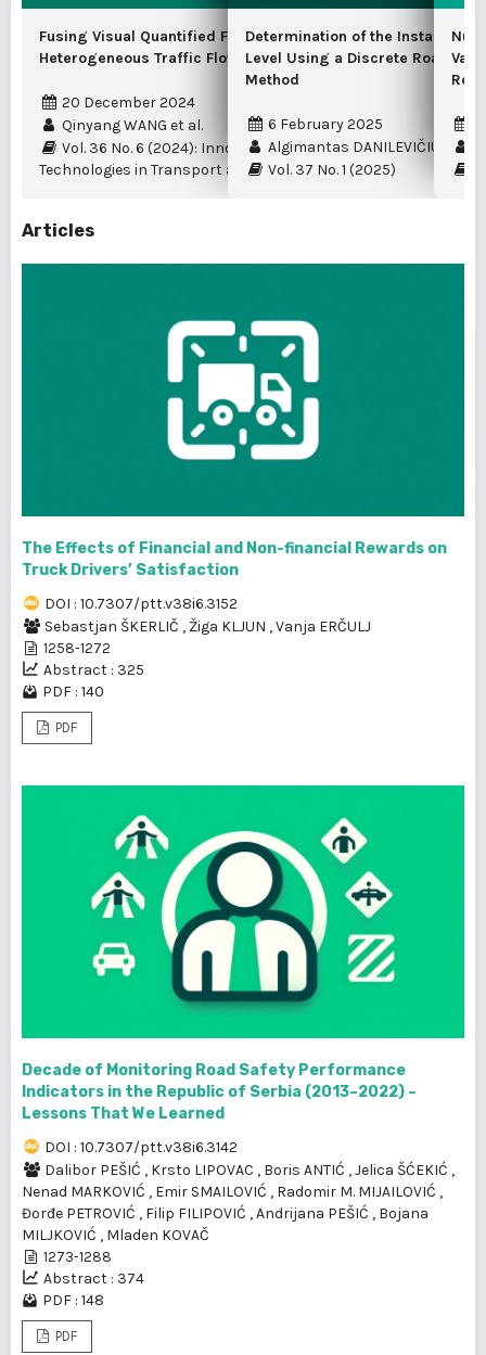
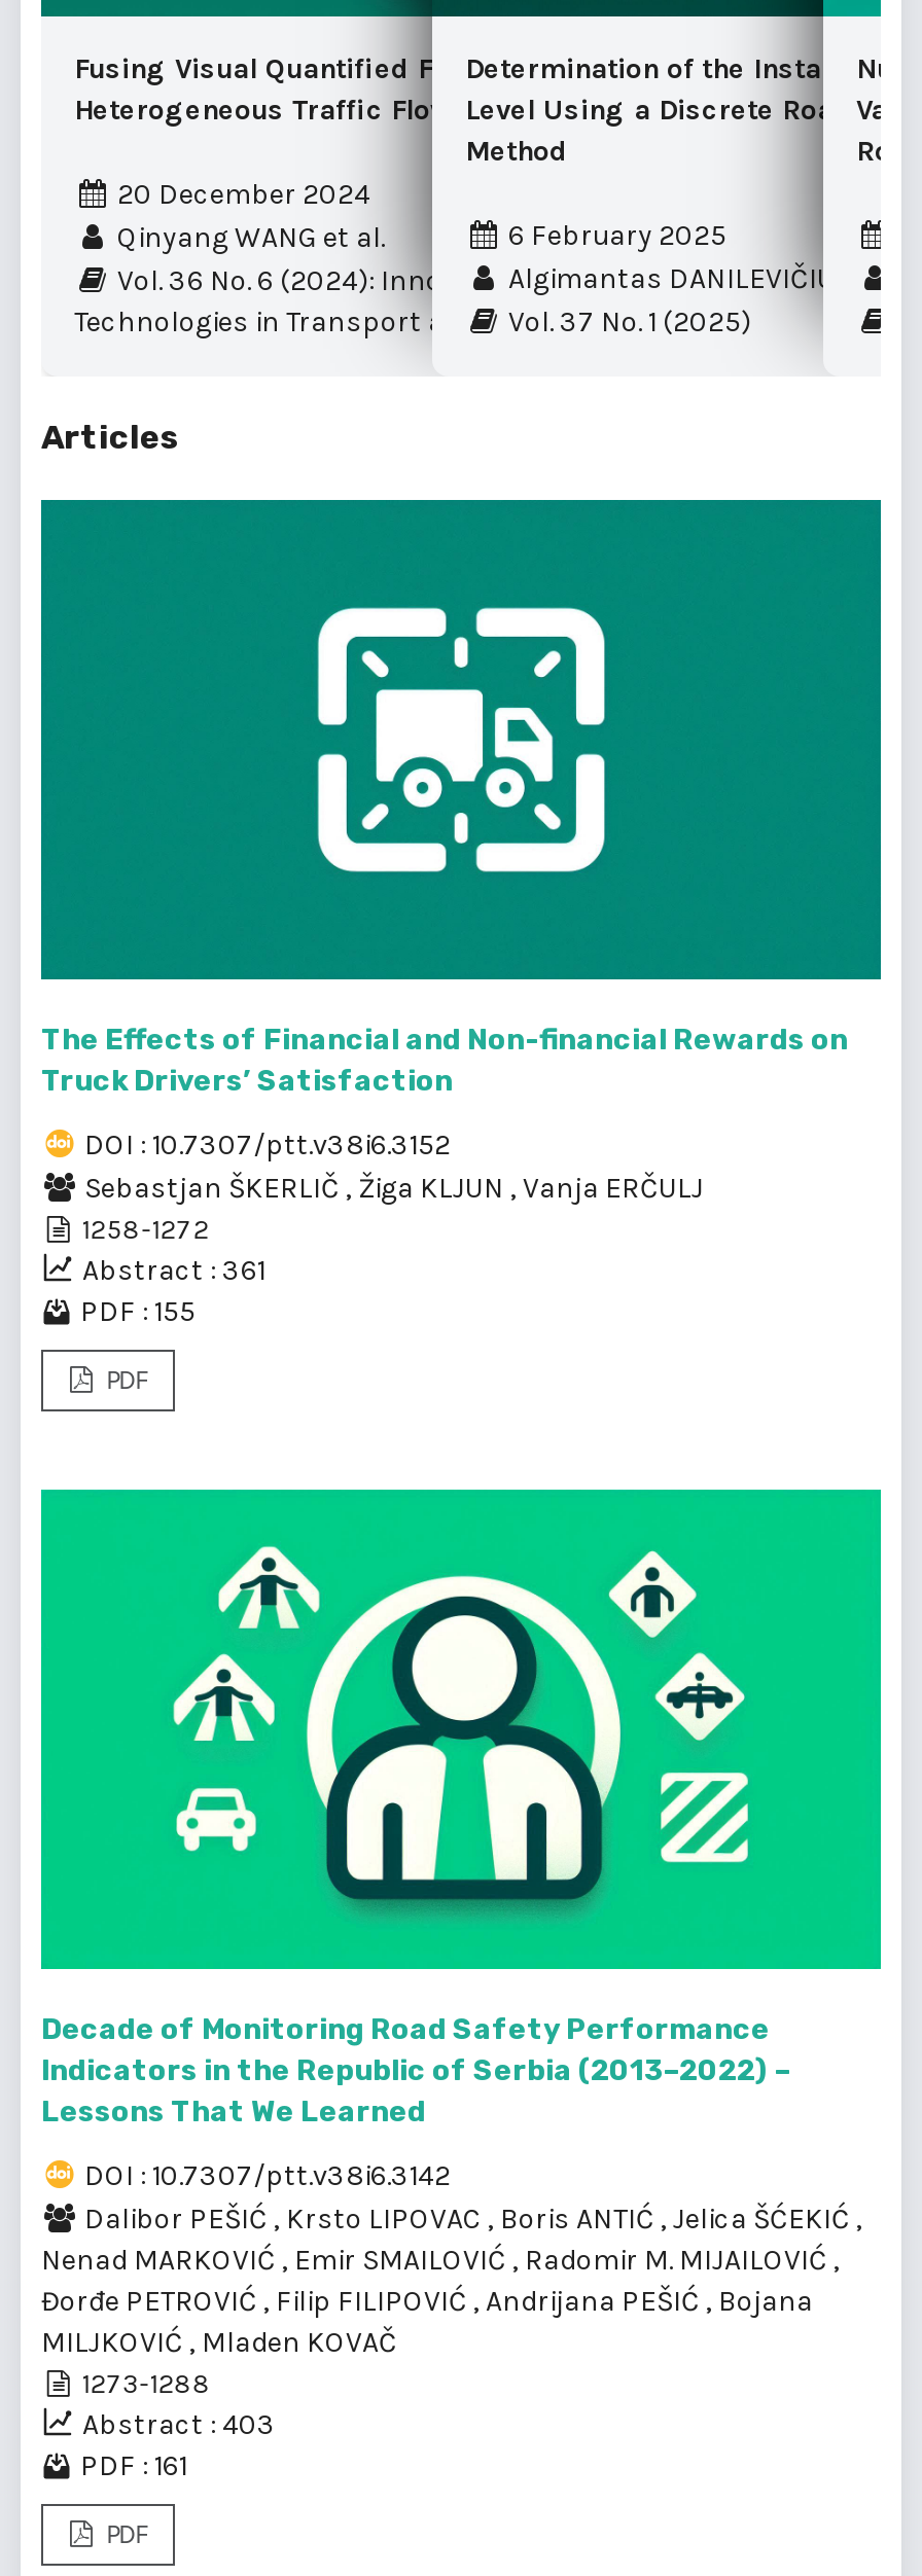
- Abstract : 325
+ Abstract : 361

- PDF : 140
+ PDF : 155

- Abstract : 374
+ Abstract : 403

- PDF : 148
+ PDF : 161
